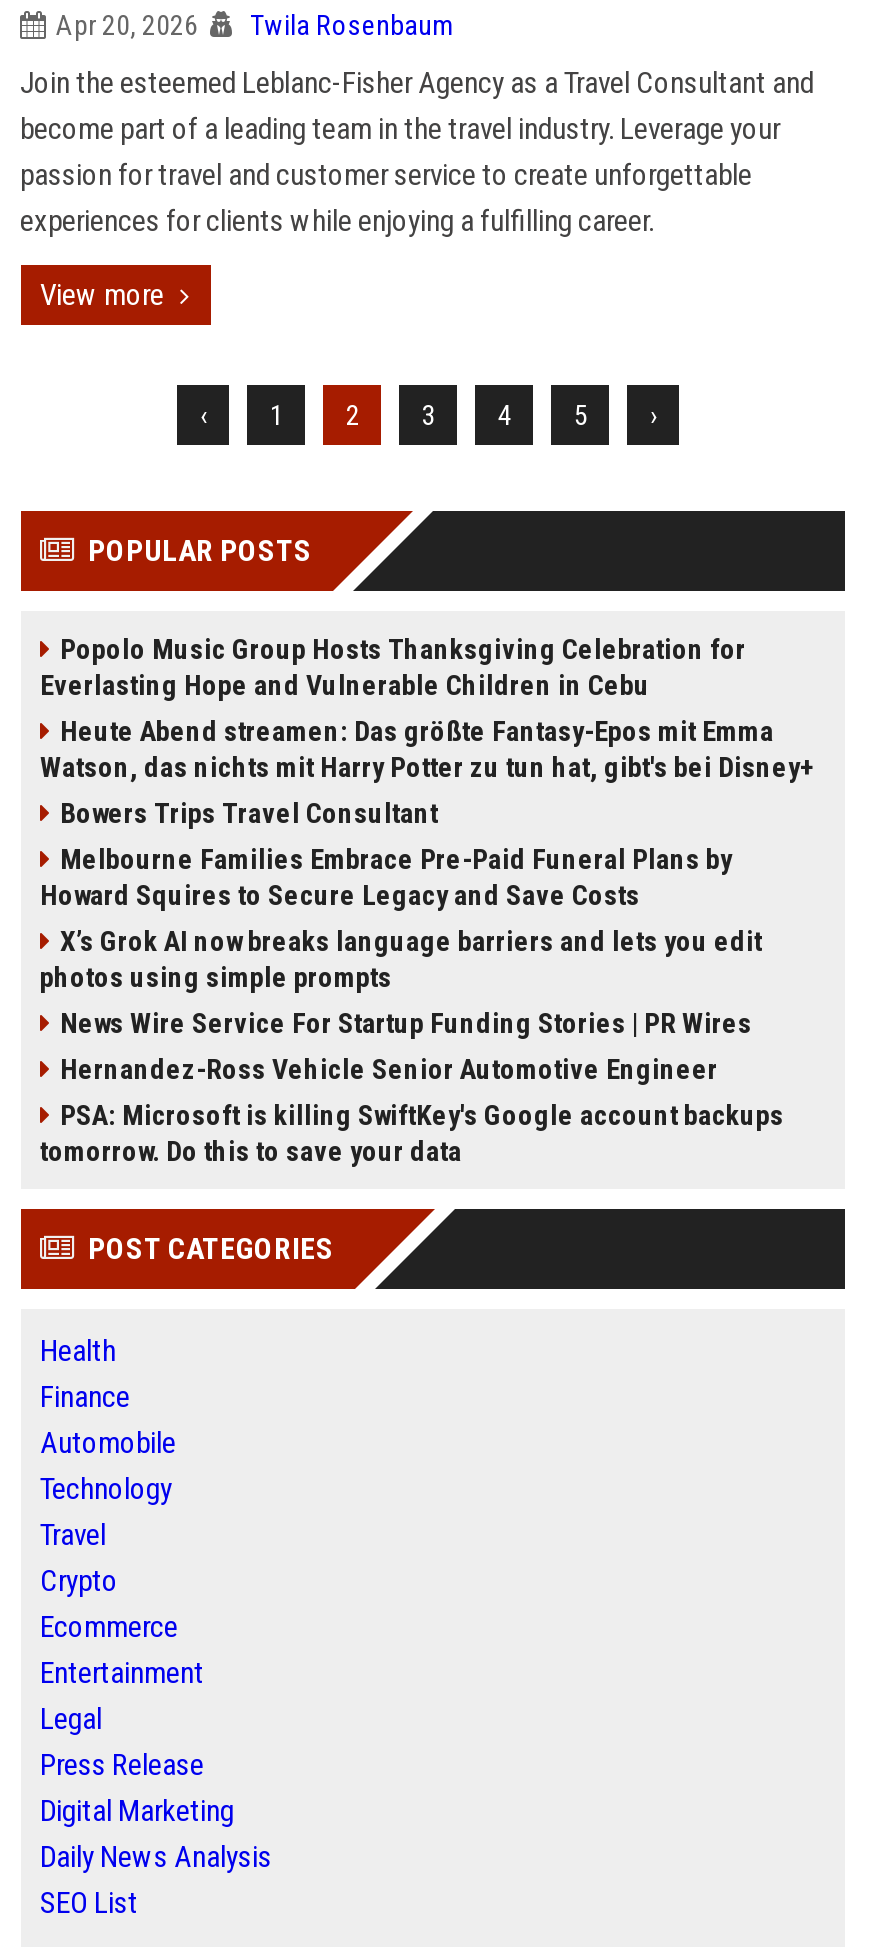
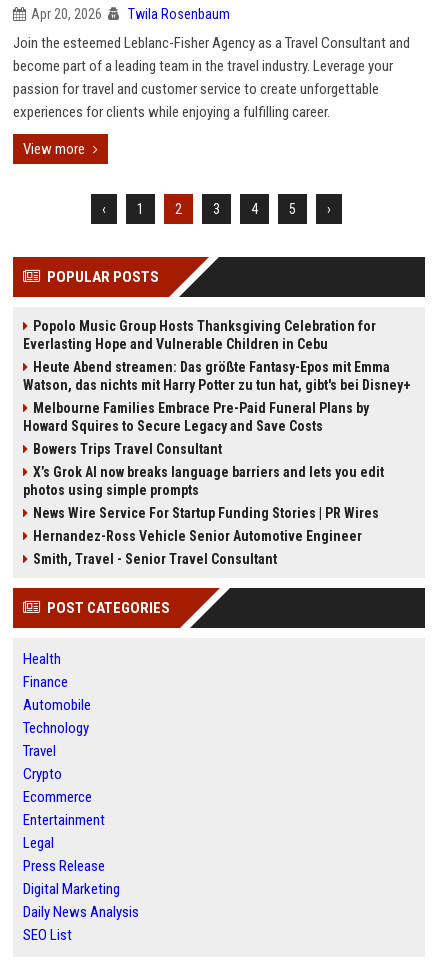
moved down: Bowers Trips Travel Consultant

- PSA: Microsoft is killing SwiftKey's Google account backups
- tomorrow. Do this to save your data
+ Smith, Travel - Senior Travel Consultant
